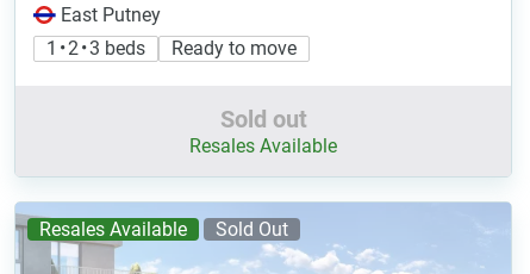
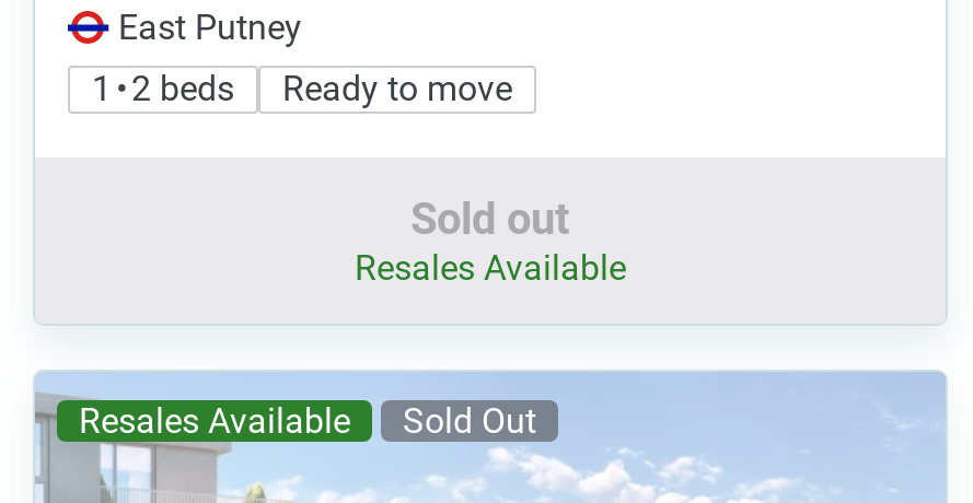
- 1 • 2 • 3 beds Ready to move
+ 1 • 2 beds Ready to move
